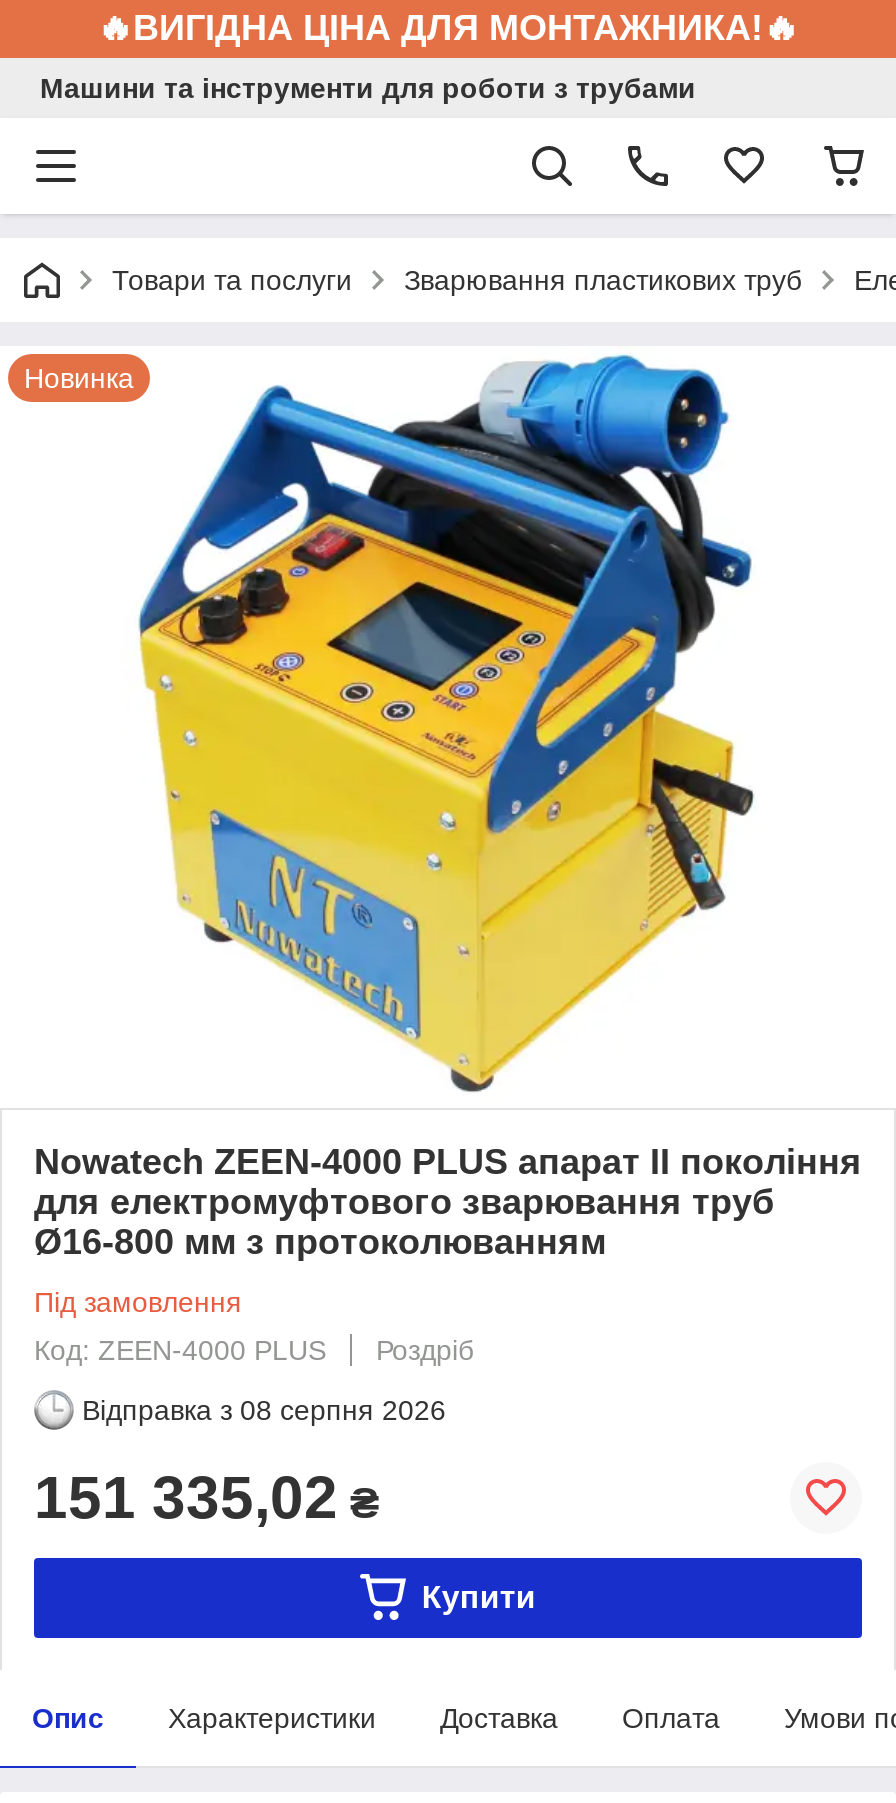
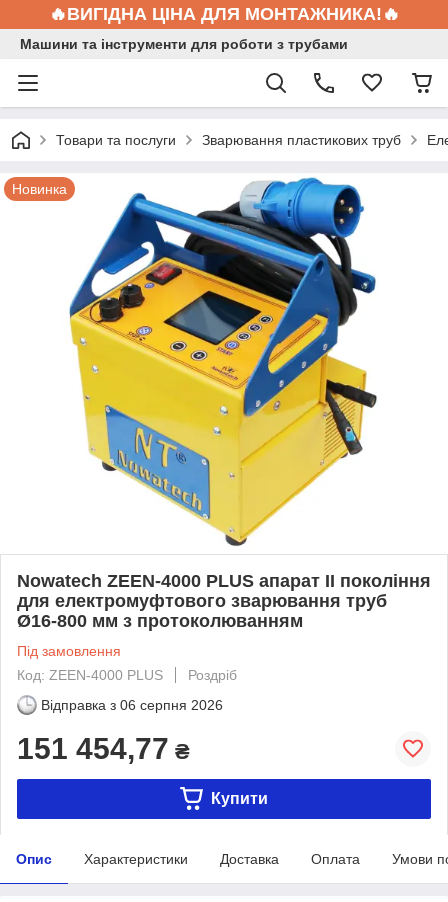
- Відправка з 08 серпня 2026
+ Відправка з 06 серпня 2026

- 151 335,02 ₴
+ 151 454,77 ₴
